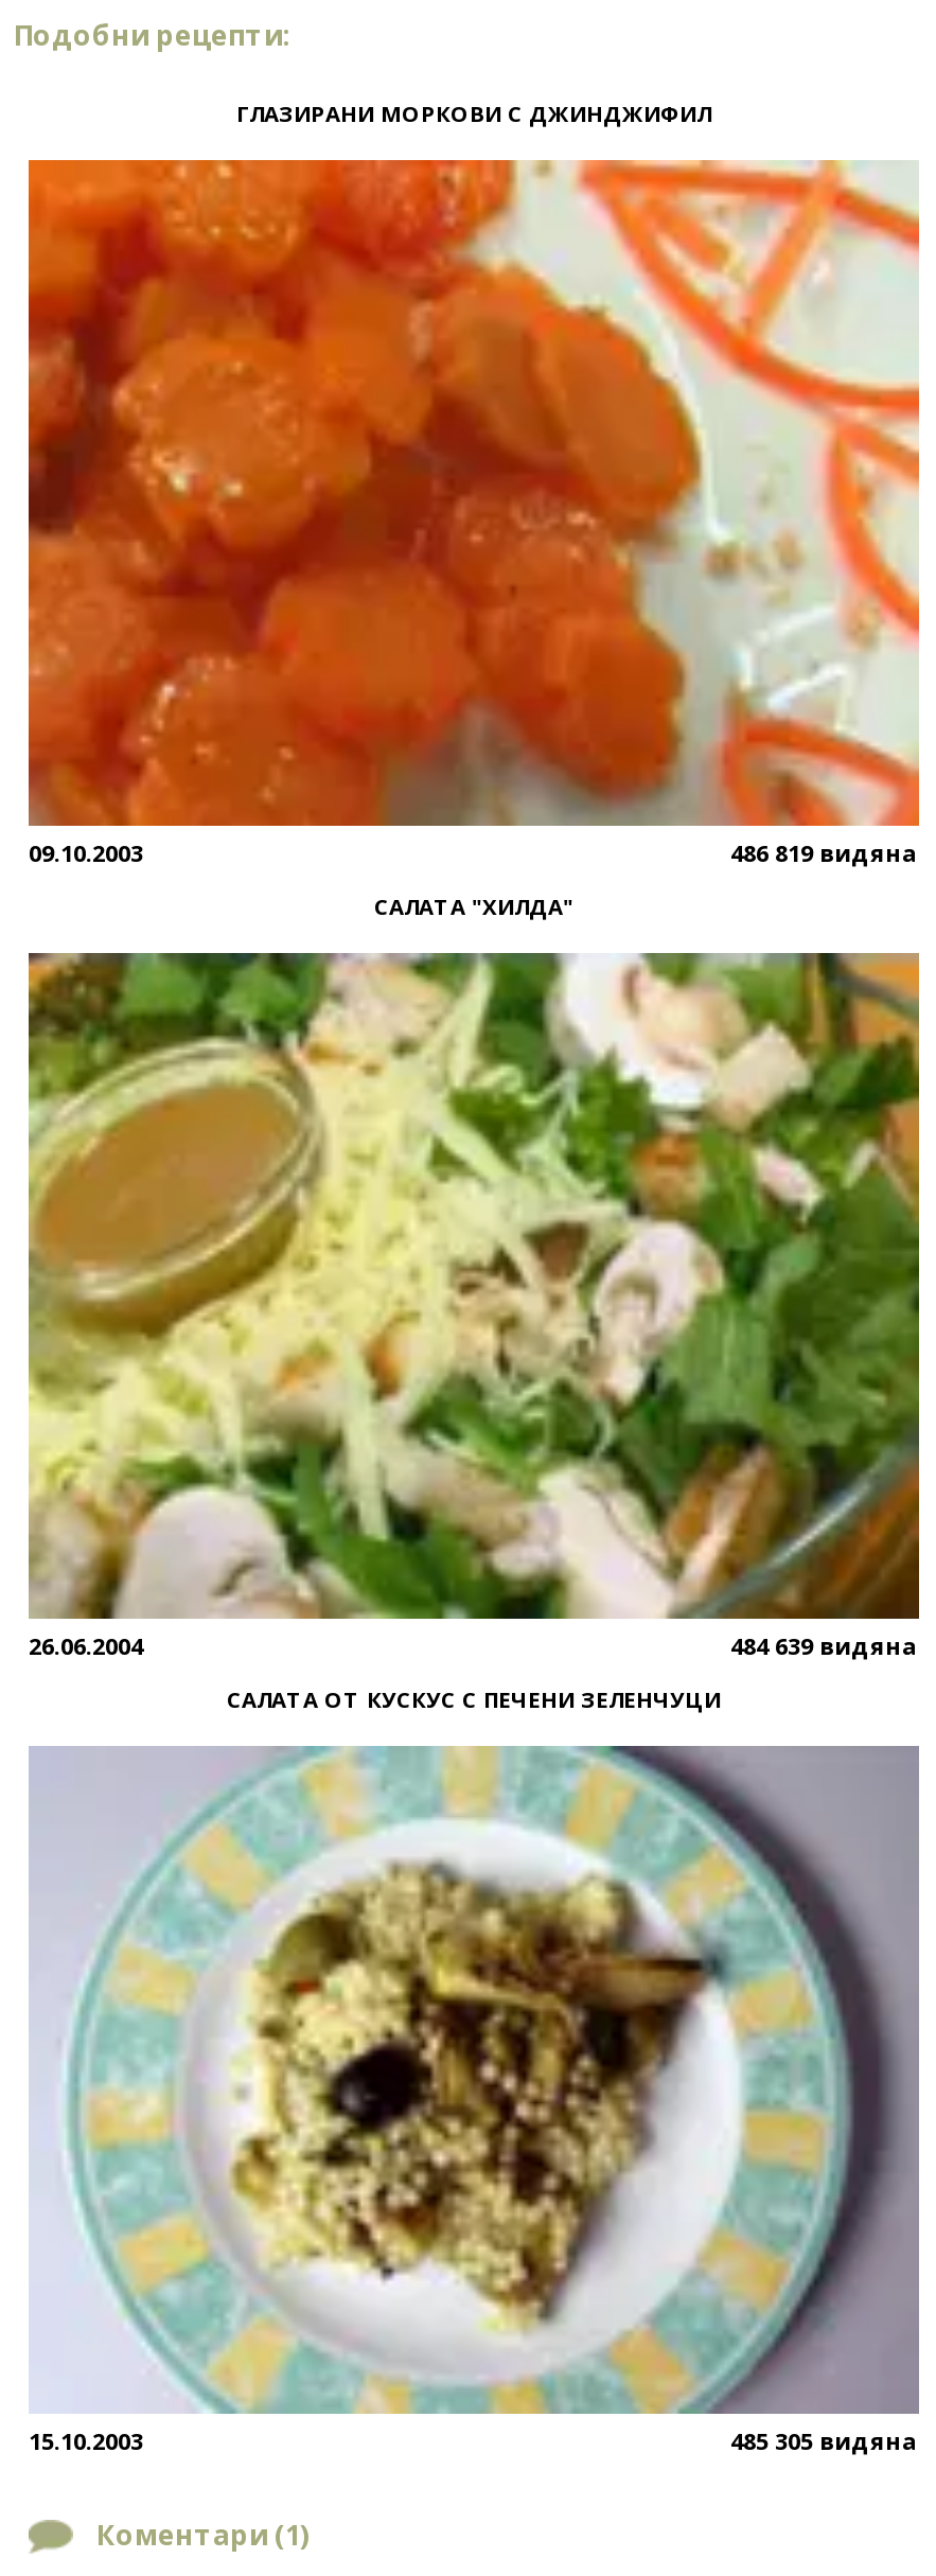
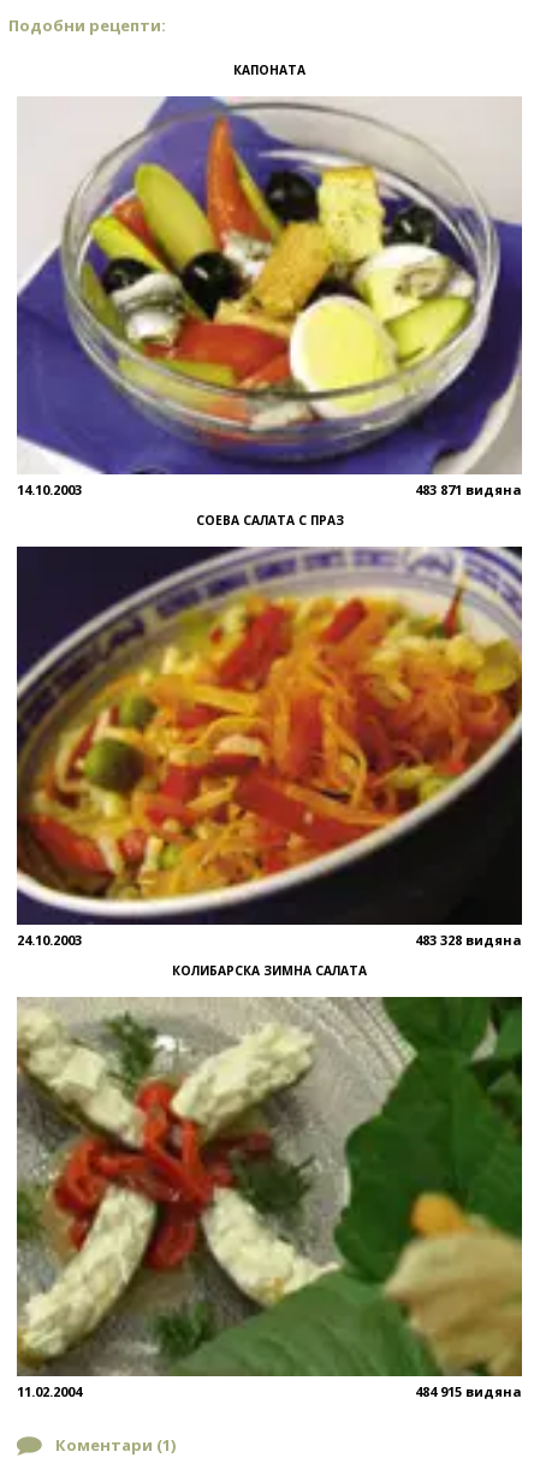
- ГЛАЗИРАНИ МОРКОВИ С ДЖИНДЖИФИЛ
+ КАПОНАТА

- [image]
- 09.10.2003
- 486 819 видяна
+ [image]
+ 14.10.2003
+ 483 871 видяна

- САЛАТА "ХИЛДА"
+ СОЕВА САЛАТА С ПРАЗ

- [image]
- 26.06.2004
- 484 639 видяна
+ [image]
+ 24.10.2003
+ 483 328 видяна

- САЛАТА ОТ КУСКУС С ПЕЧЕНИ ЗЕЛЕНЧУЦИ
+ КОЛИБАРСКА ЗИМНА САЛАТА

- [image]
- 15.10.2003
- 485 305 видяна
+ [image]
+ 11.02.2004
+ 484 915 видяна
